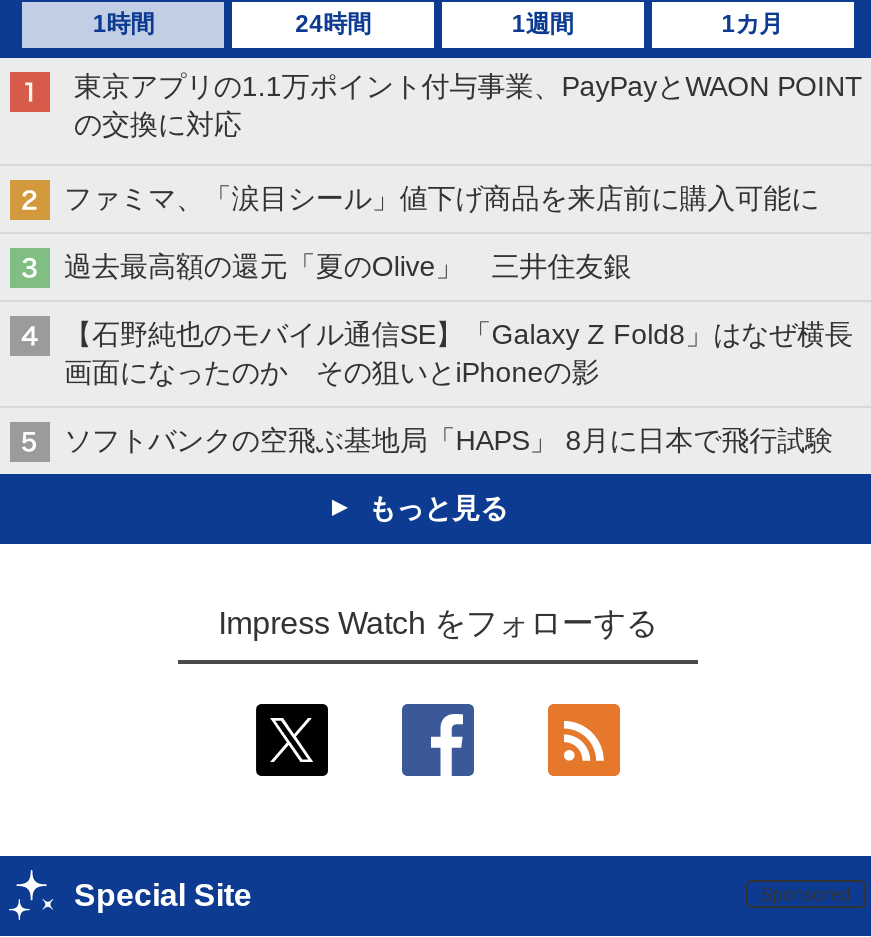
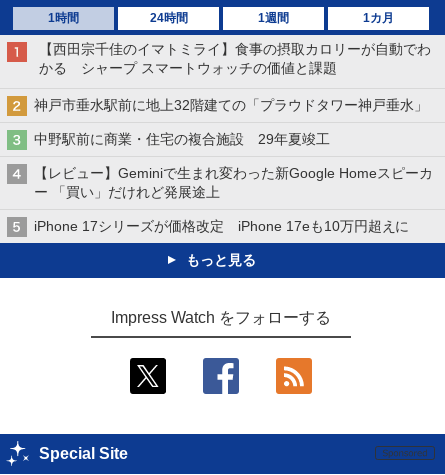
- 東京アプリの1.1万ポイント付与事業、PayPayとWAON POINT
- の交換に対応
+ 【西田宗千佳のイマトミライ】食事の摂取カロリーが自動でわ
+ かる シャープ スマートウォッチの価値と課題

- ファミマ、「涙目シール」値下げ商品を来店前に購入可能に
+ 神戸市垂水駅前に地上32階建ての「プラウドタワー神戸垂水」

- 過去最高額の還元「夏のOlive」 三井住友銀
+ 中野駅前に商業・住宅の複合施設 29年夏竣工

- 【石野純也のモバイル通信SE】「Galaxy Z Fold8」はなぜ横長
- 画面になったのか その狙いとiPhoneの影
+ 【レビュー】Geminiで生まれ変わった新Google Homeスピーカ
+ ー 「買い」だけれど発展途上

- ソフトバンクの空飛ぶ基地局「HAPS」 8月に日本で飛行試験
+ iPhone 17シリーズが価格改定 iPhone 17eも10万円超えに
